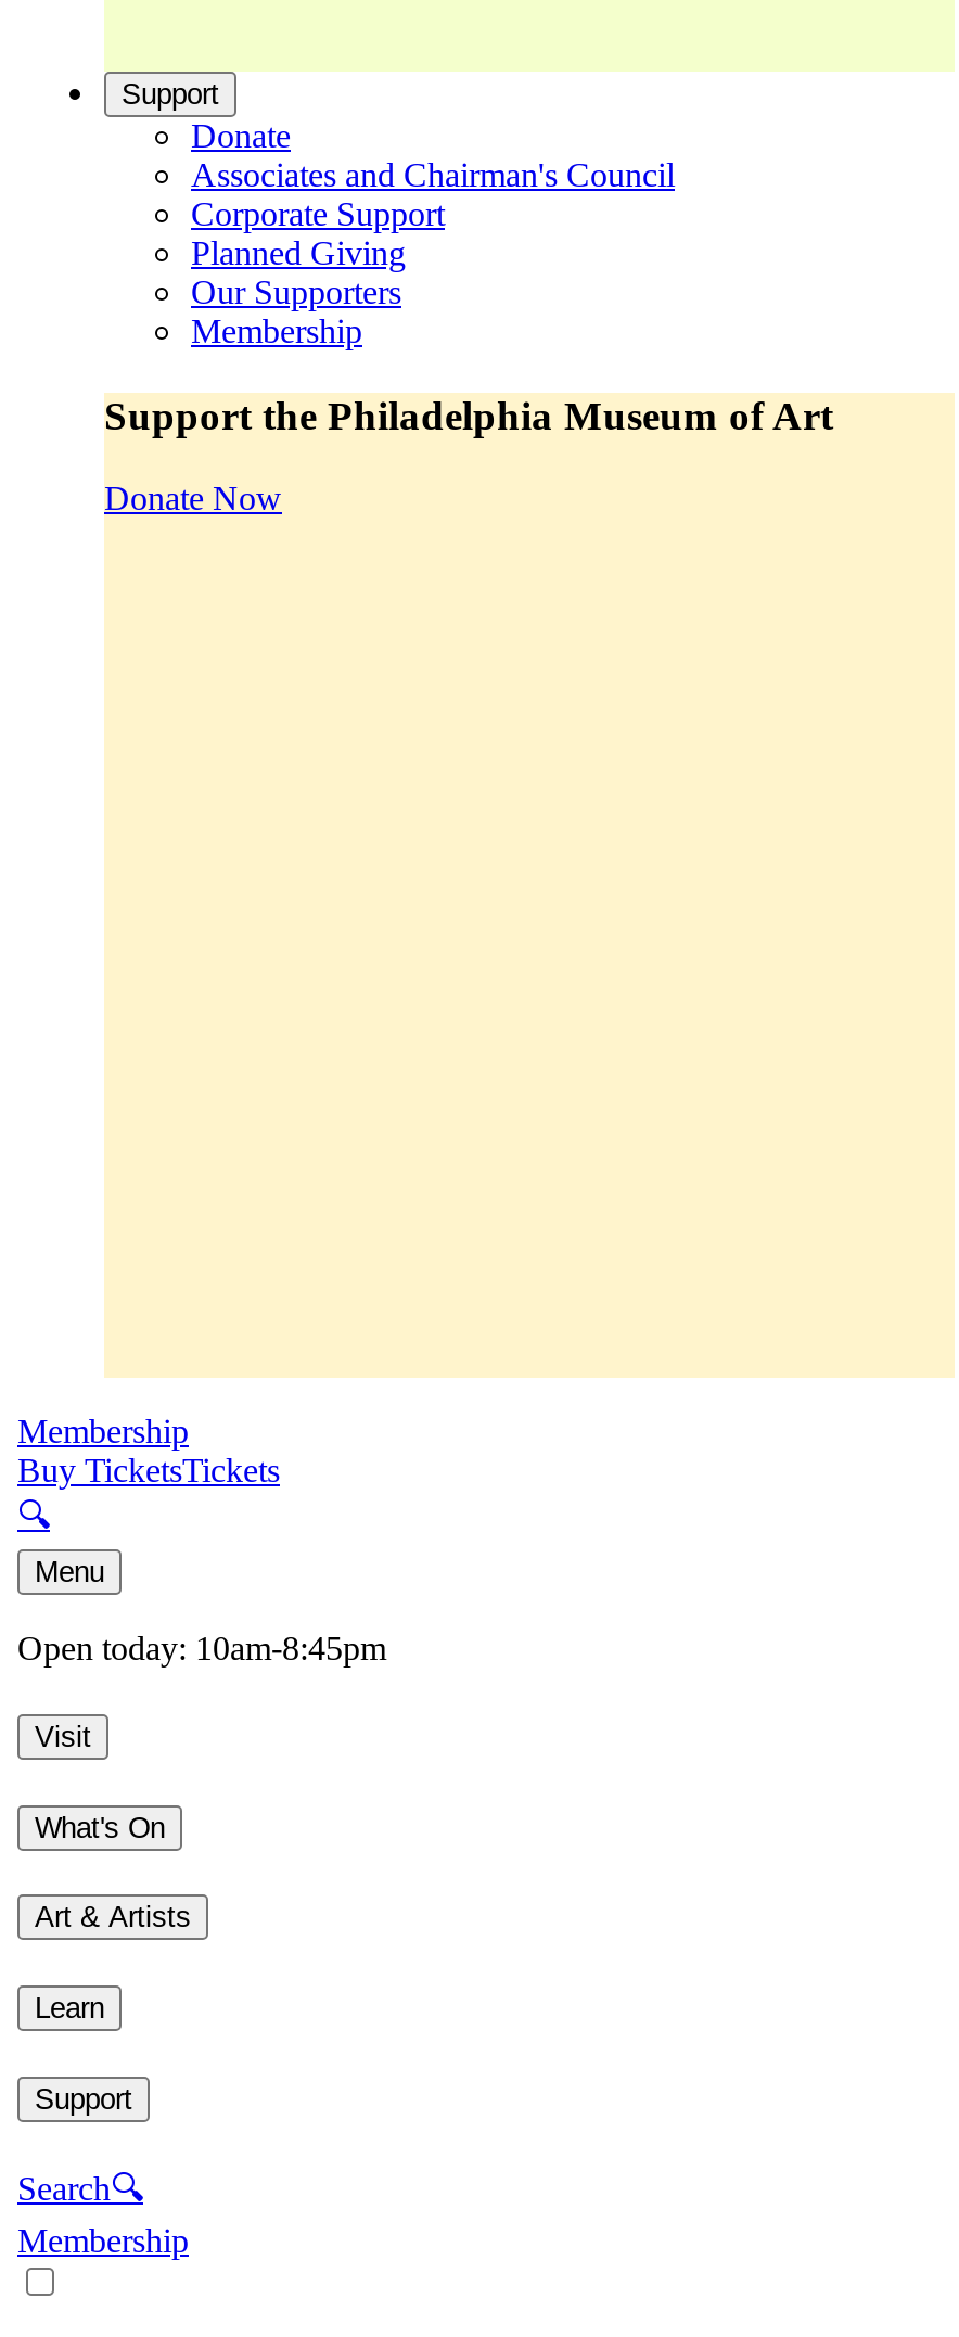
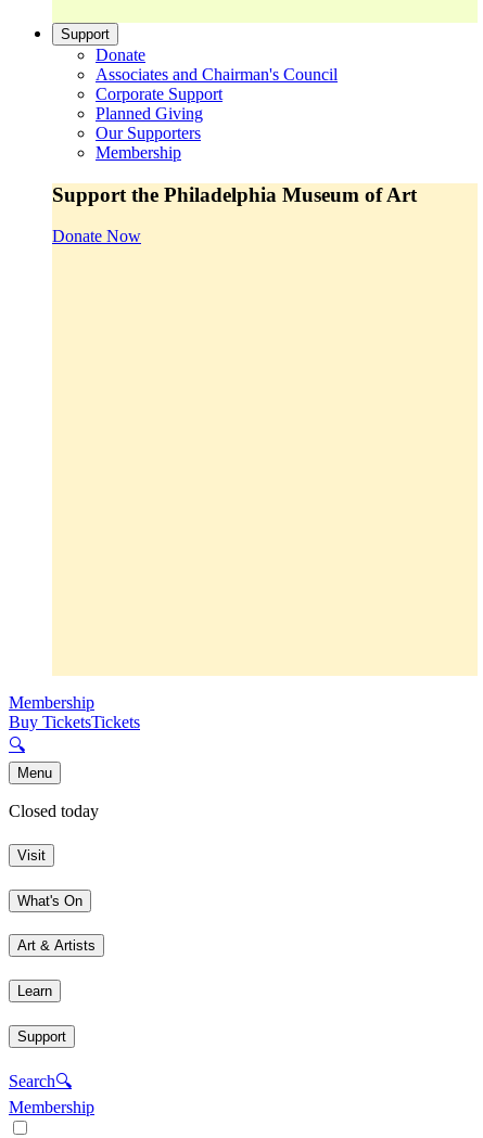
- Open today: 10am-8:45pm
+ Closed today
